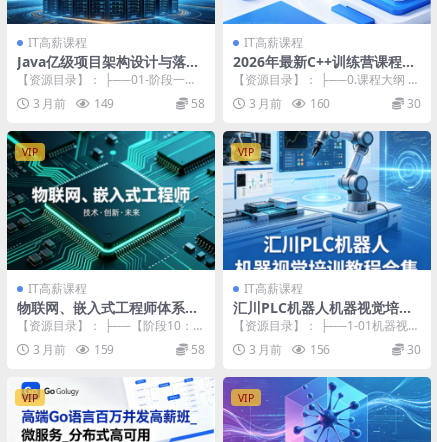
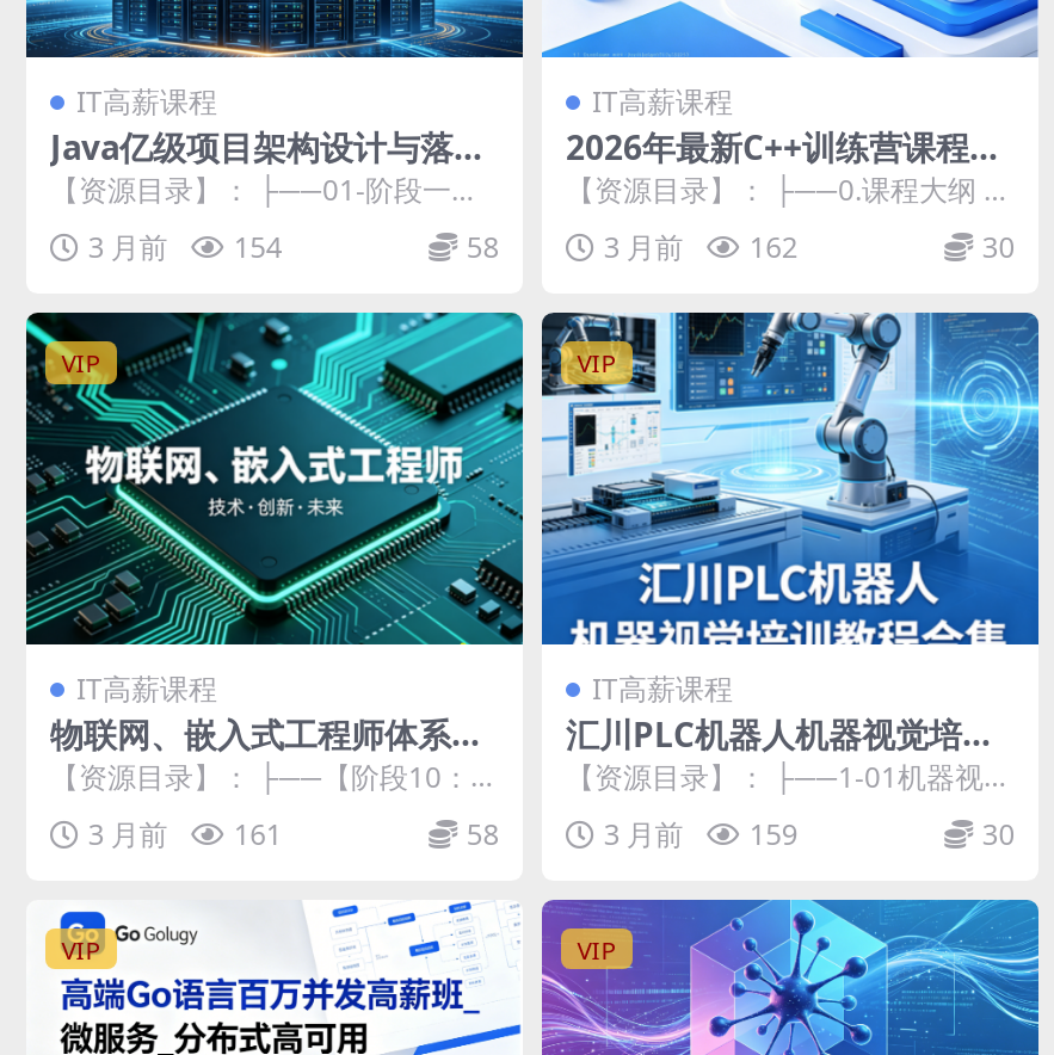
- 149
+ 154

- 3 月前 160
+ 3 月前 162

- 159
+ 161

- 3 月前 156
+ 3 月前 159
